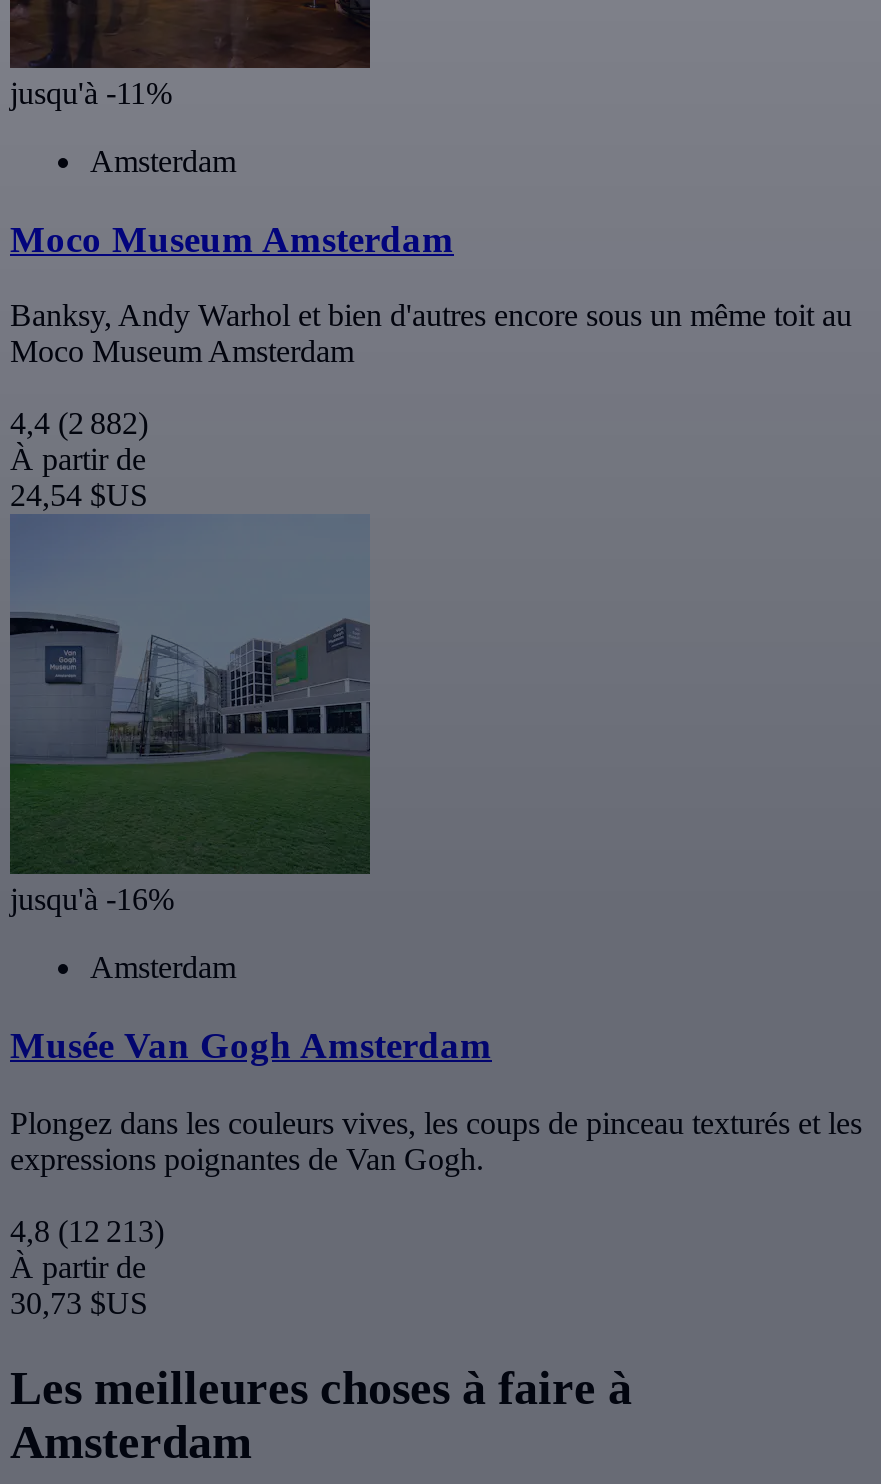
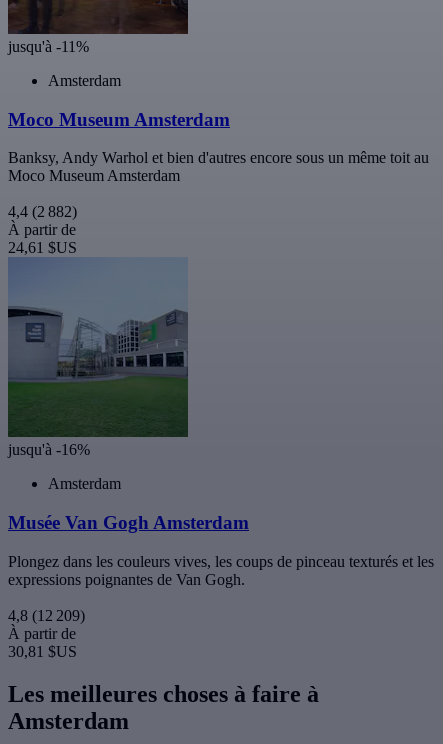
- 24,54 $US
+ 24,61 $US

- 4,8 (12 213)
+ 4,8 (12 209)

- 30,73 $US
+ 30,81 $US
